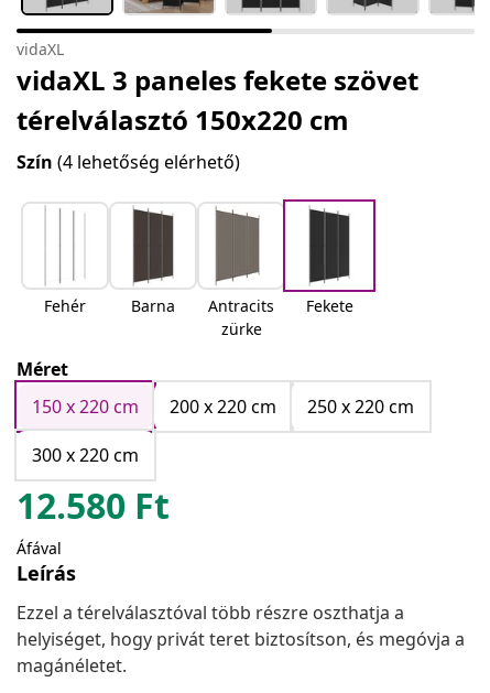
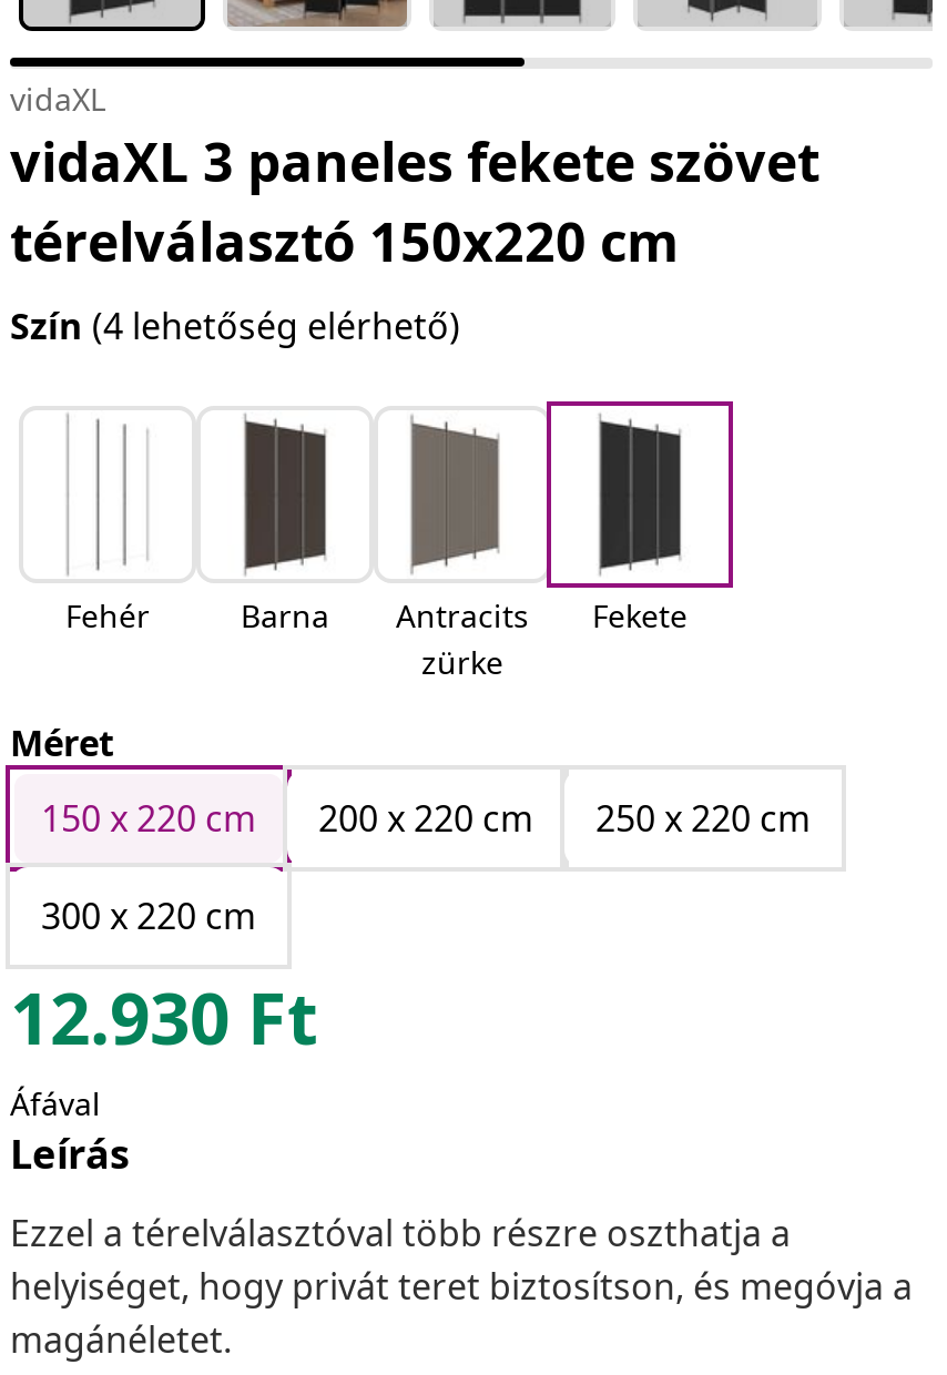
- 12.580 Ft
+ 12.930 Ft
